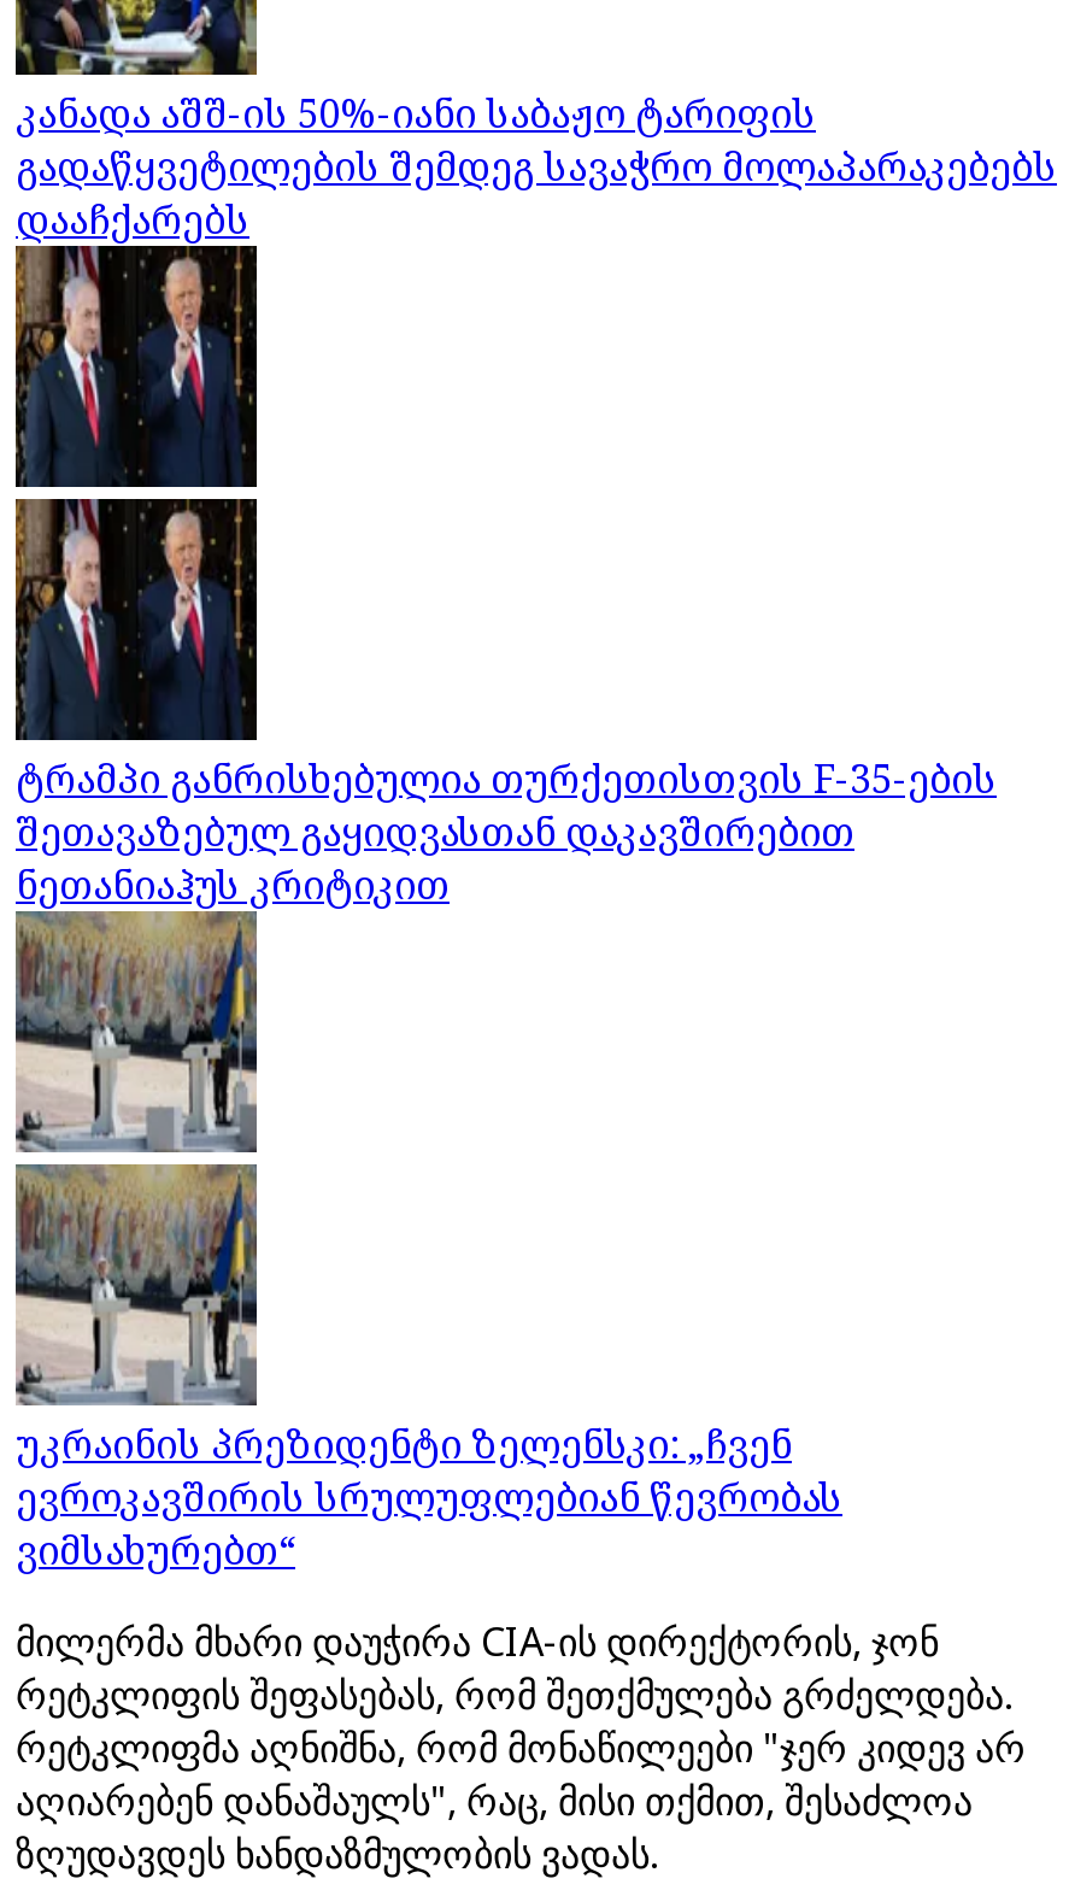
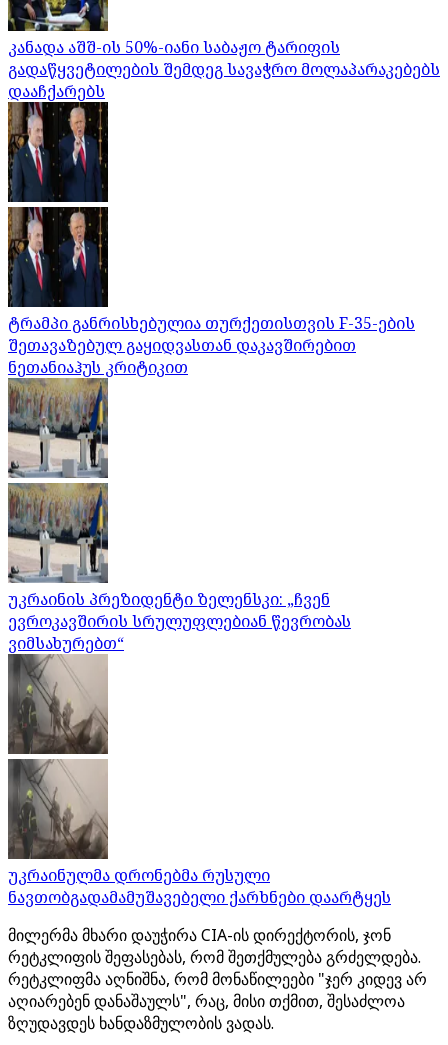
+ [image]
+ უკრაინულმა დრონებმა რუსული
+ ნავთობგადამამუშავებელი ქარხნები დაარტყეს
